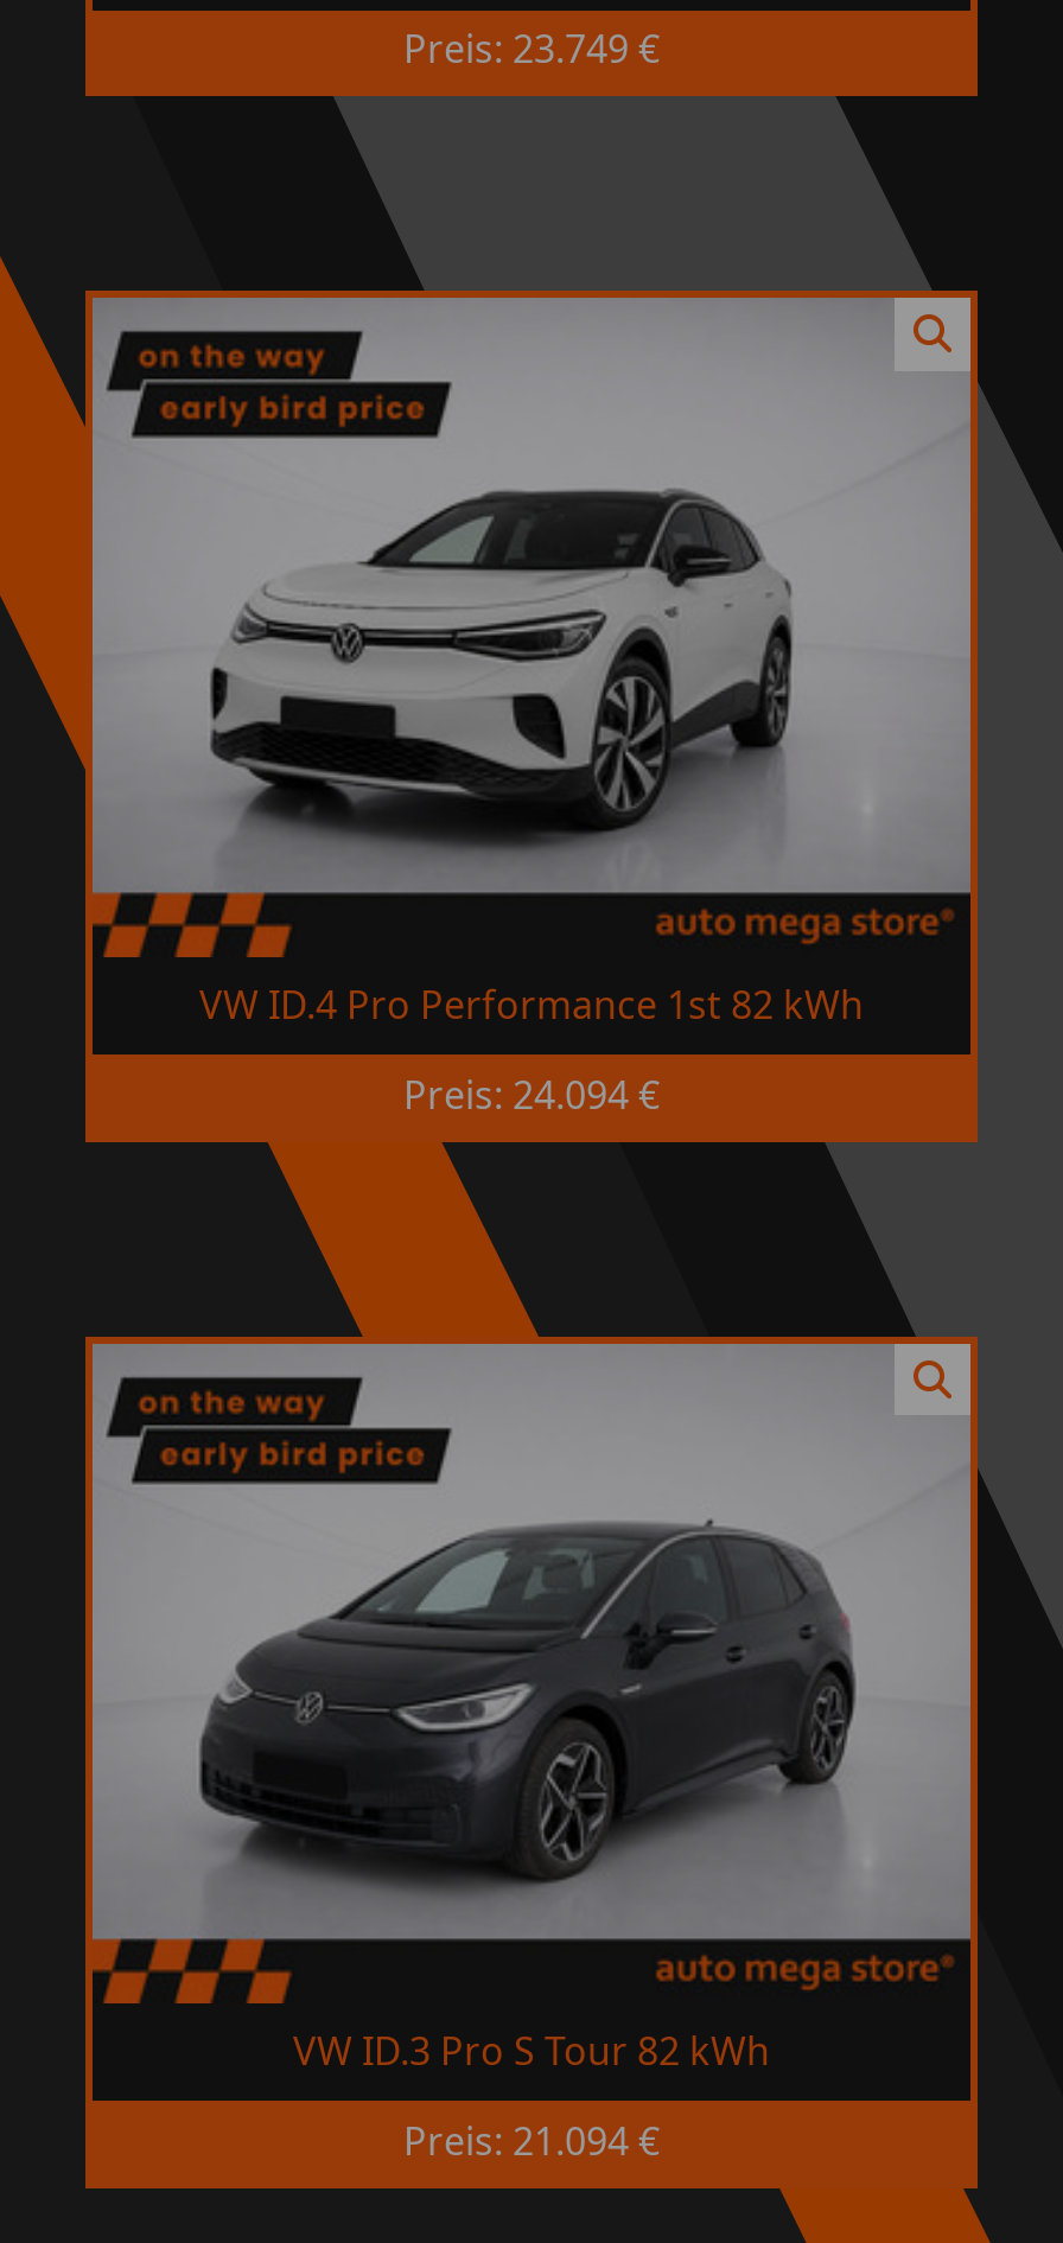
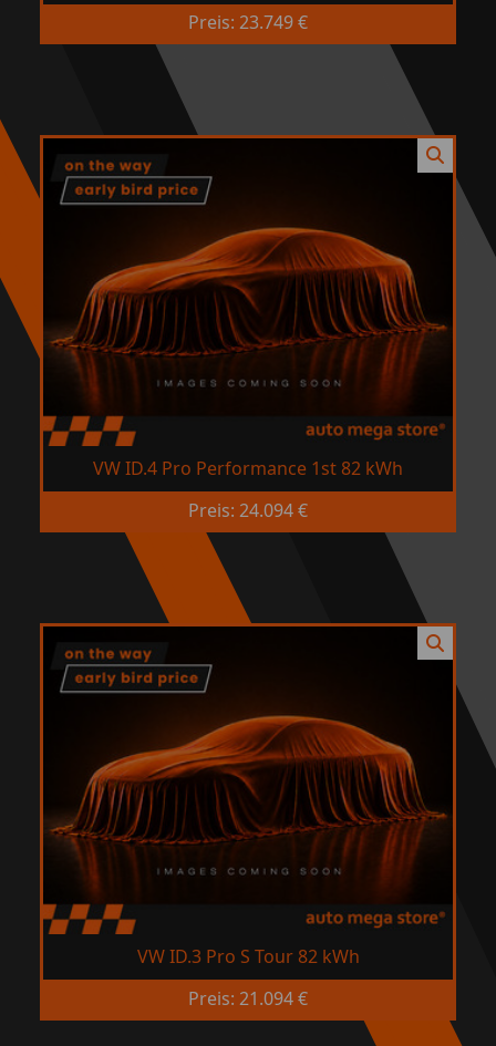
- [image]
+ [image]

- [image]
+ [image]
